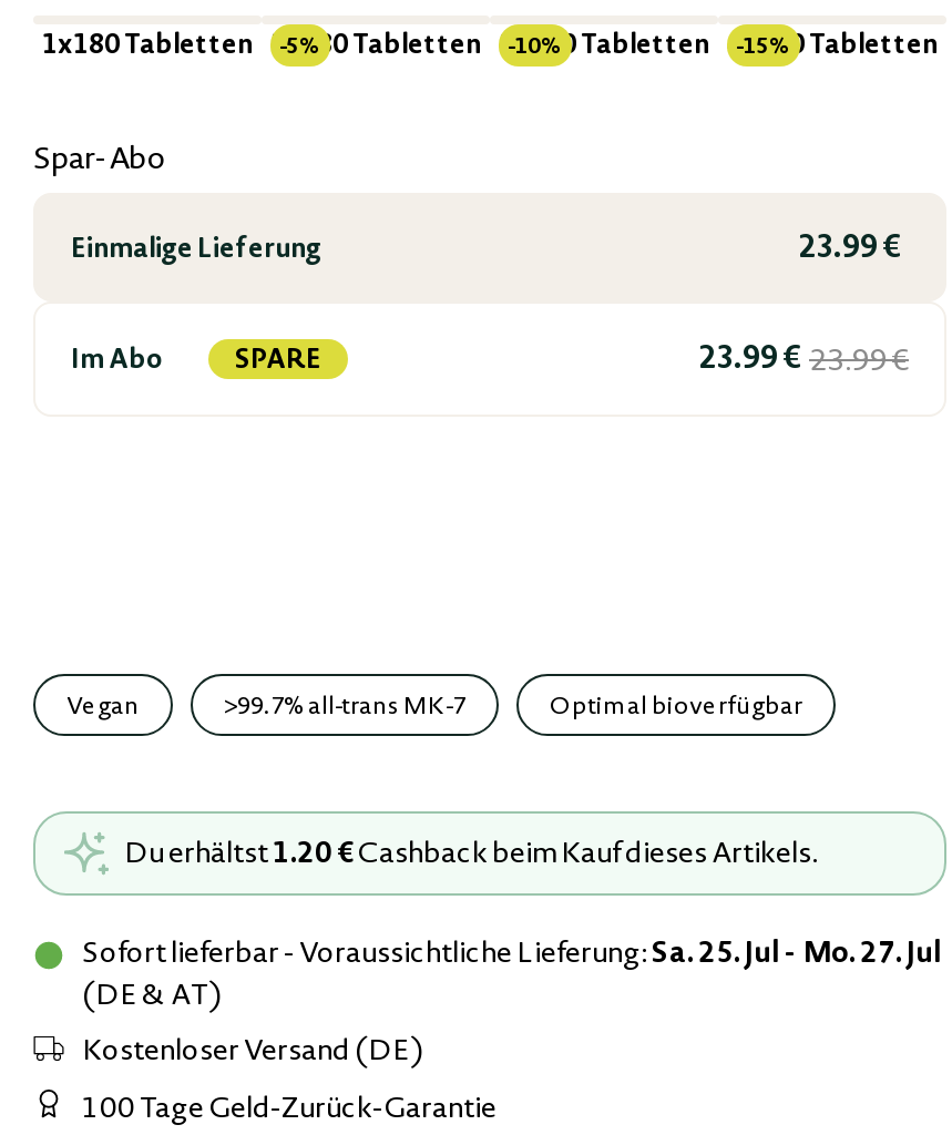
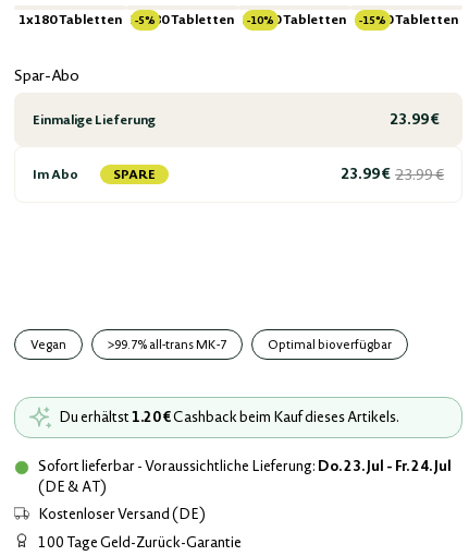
- Sofort lieferbar - Voraussichtliche Lieferung:Sa. 25. Jul - Mo. 27. Jul
+ Sofort lieferbar - Voraussichtliche Lieferung:Do. 23. Jul - Fr. 24. Jul
